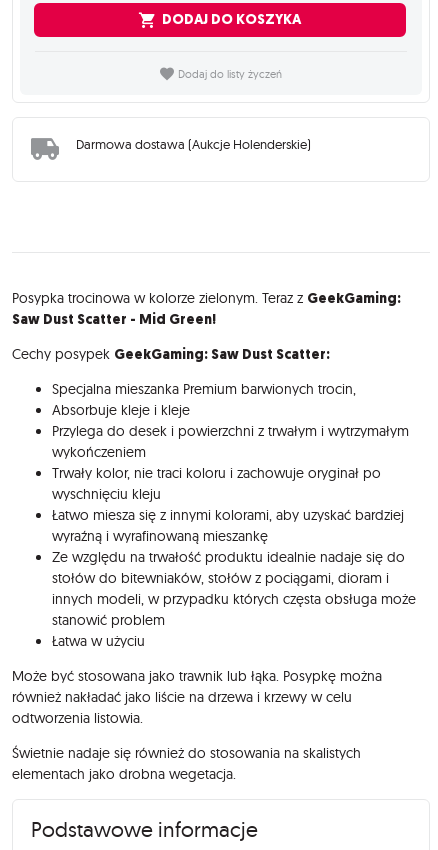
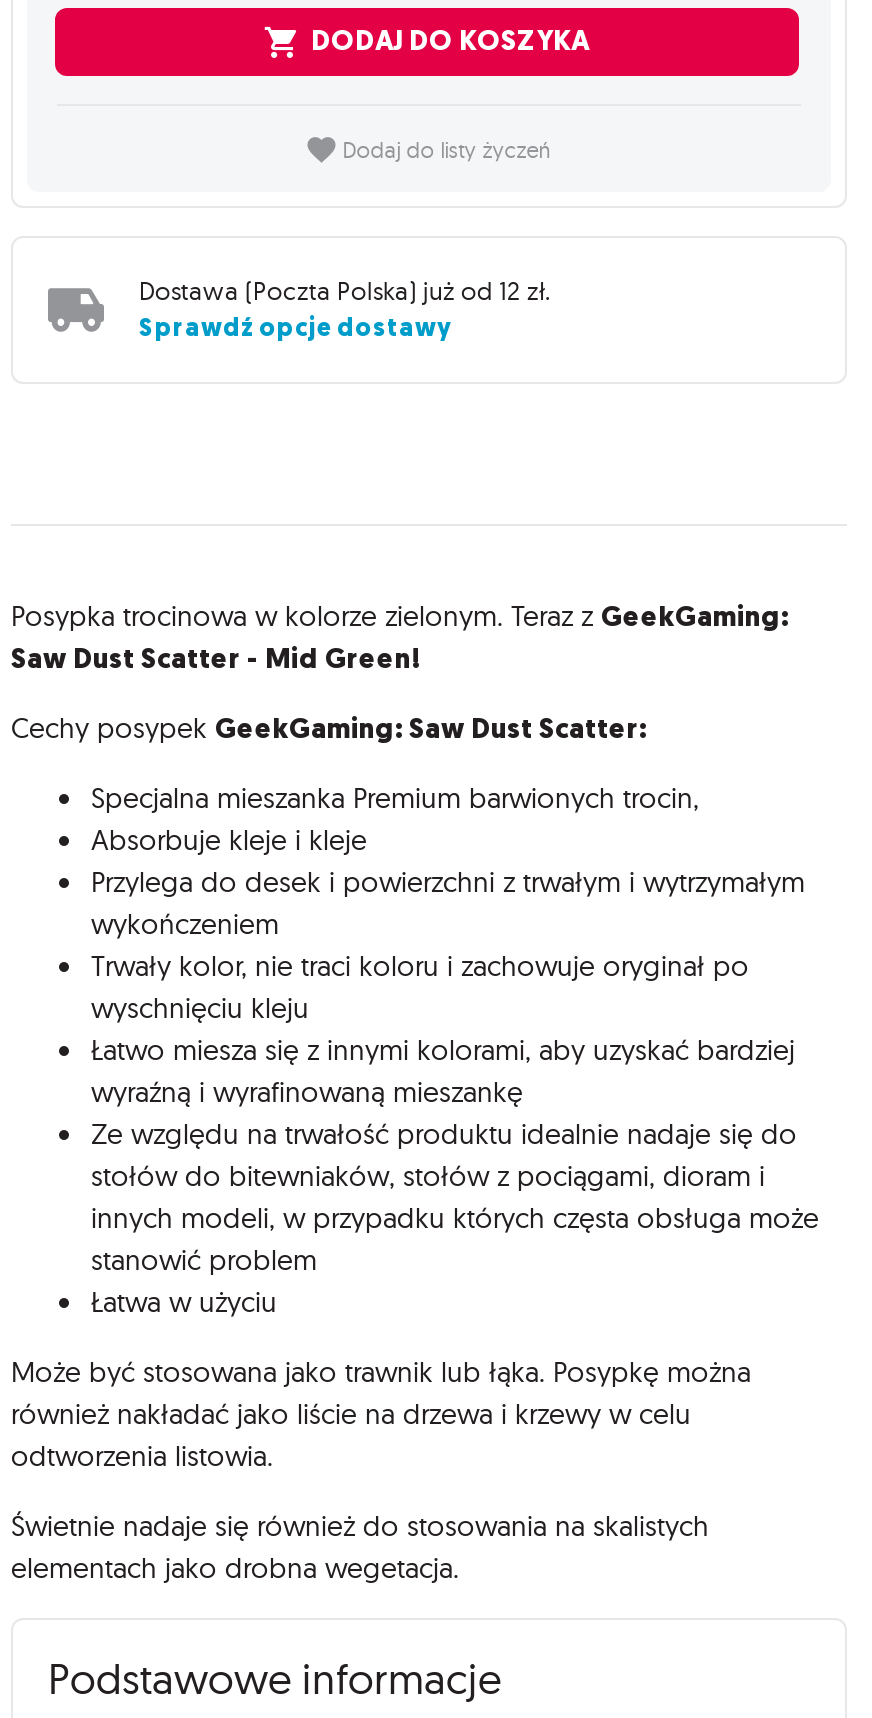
- Darmowa dostawa (Aukcje Holenderskie)
+ Dostawa (Poczta Polska) już od 12 zł.
+ Sprawdź opcje dostawy
